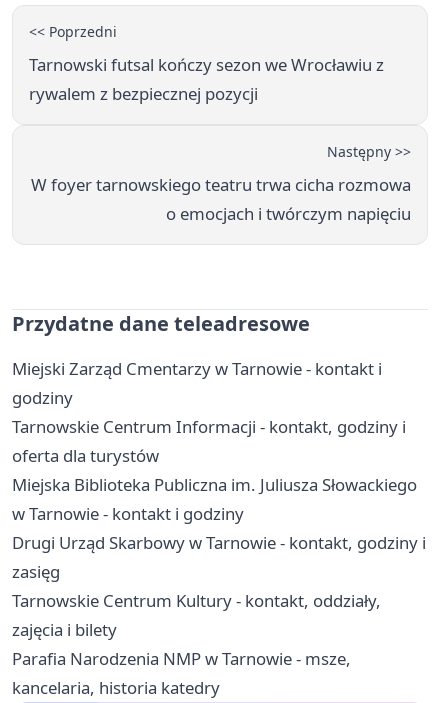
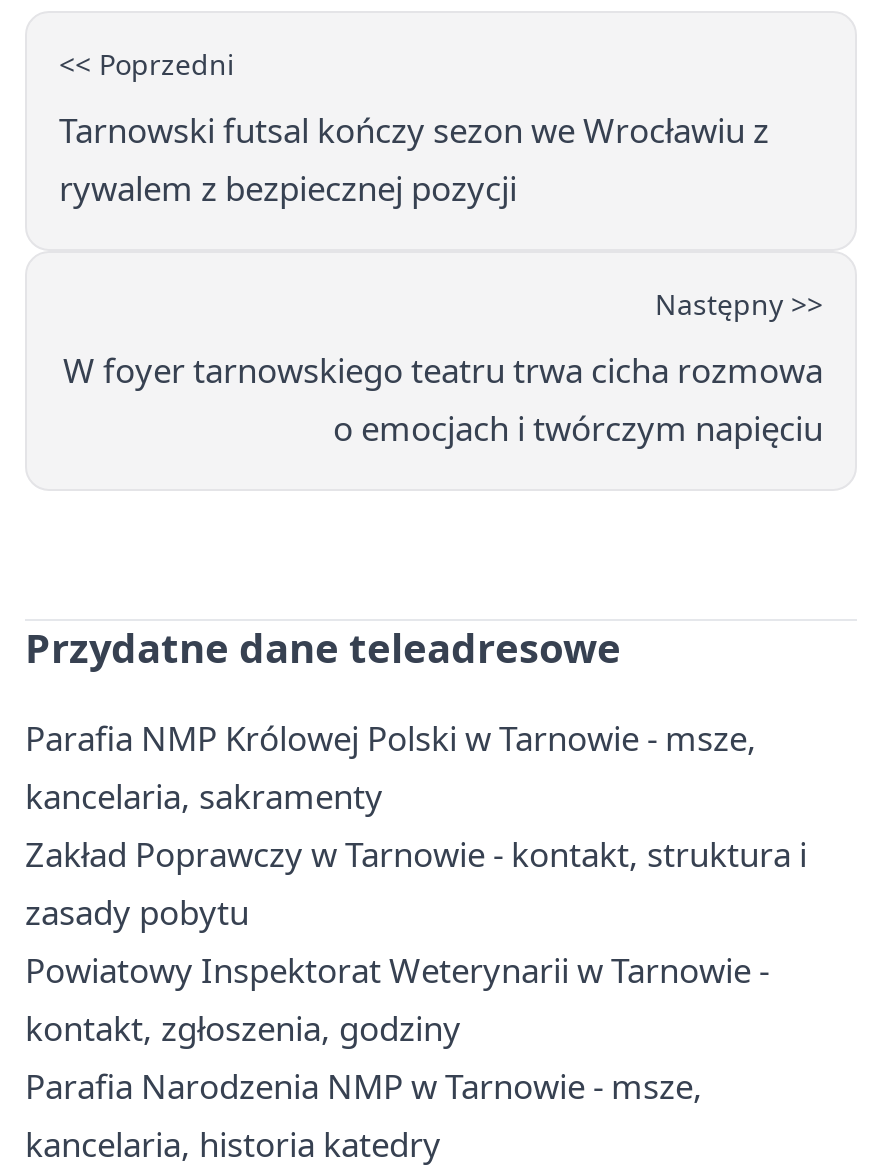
- Miejski Zarząd Cmentarzy w Tarnowie - kontakt i
- godziny
- Tarnowskie Centrum Informacji - kontakt, godziny i
- oferta dla turystów
- Miejska Biblioteka Publiczna im. Juliusza Słowackiego
- w Tarnowie - kontakt i godziny
- Drugi Urząd Skarbowy w Tarnowie - kontakt, godziny i
- zasięg
- Tarnowskie Centrum Kultury - kontakt, oddziały,
- zajęcia i bilety
+ Parafia NMP Królowej Polski w Tarnowie - msze,
+ kancelaria, sakramenty
+ Zakład Poprawczy w Tarnowie - kontakt, struktura i
+ zasady pobytu
+ Powiatowy Inspektorat Weterynarii w Tarnowie -
+ kontakt, zgłoszenia, godziny
